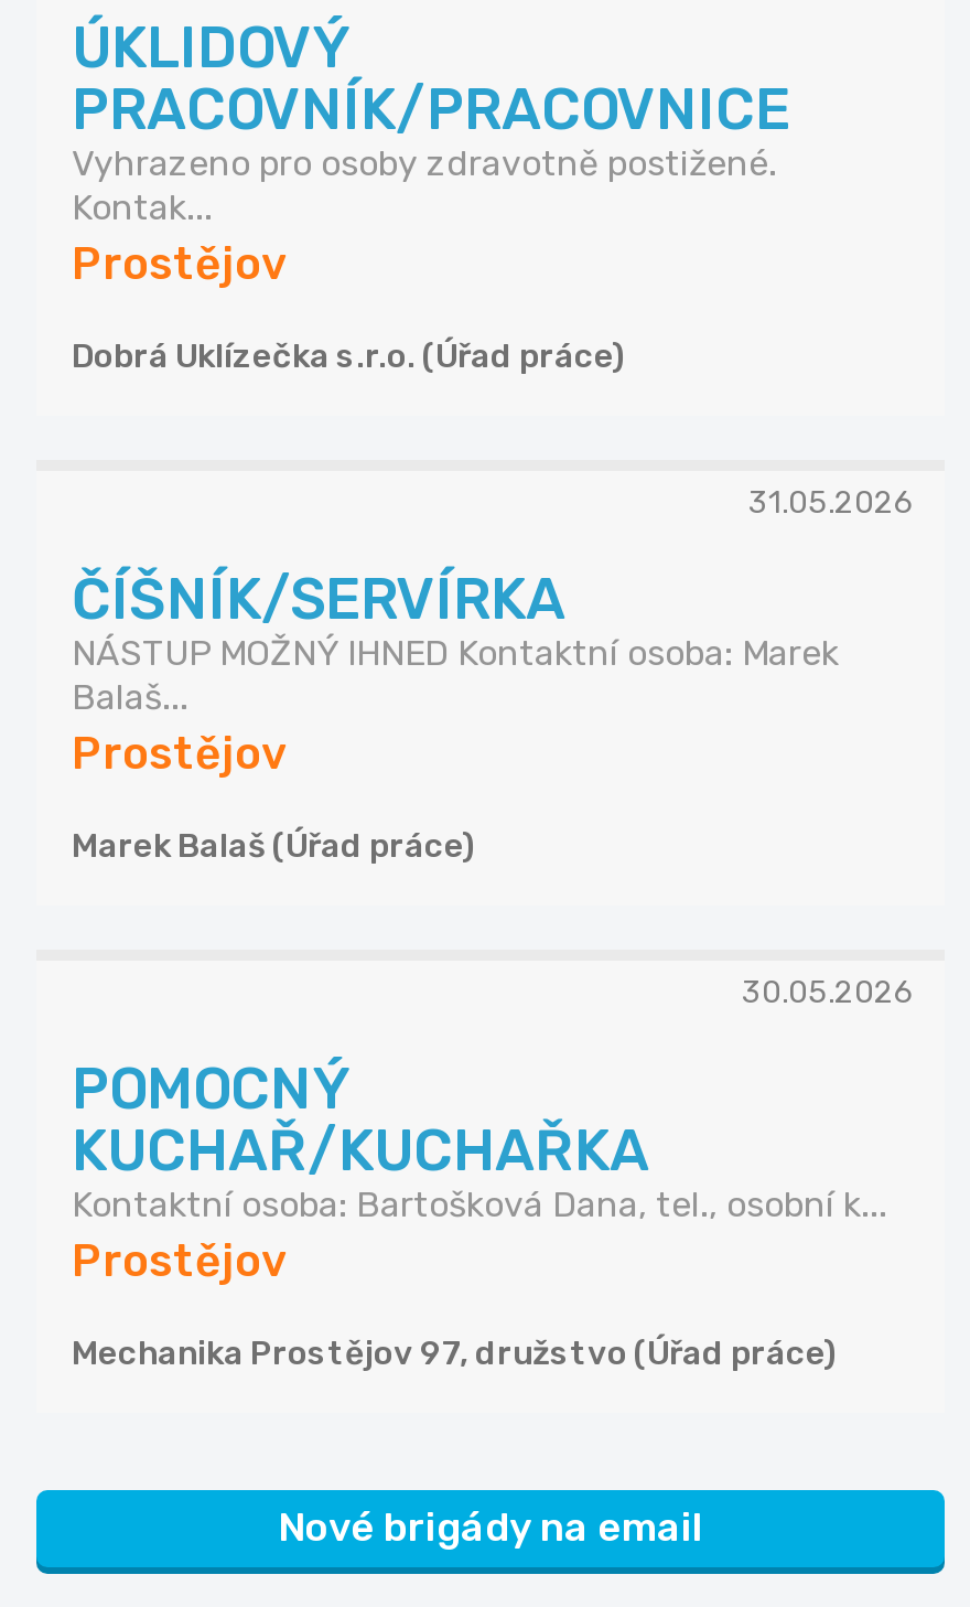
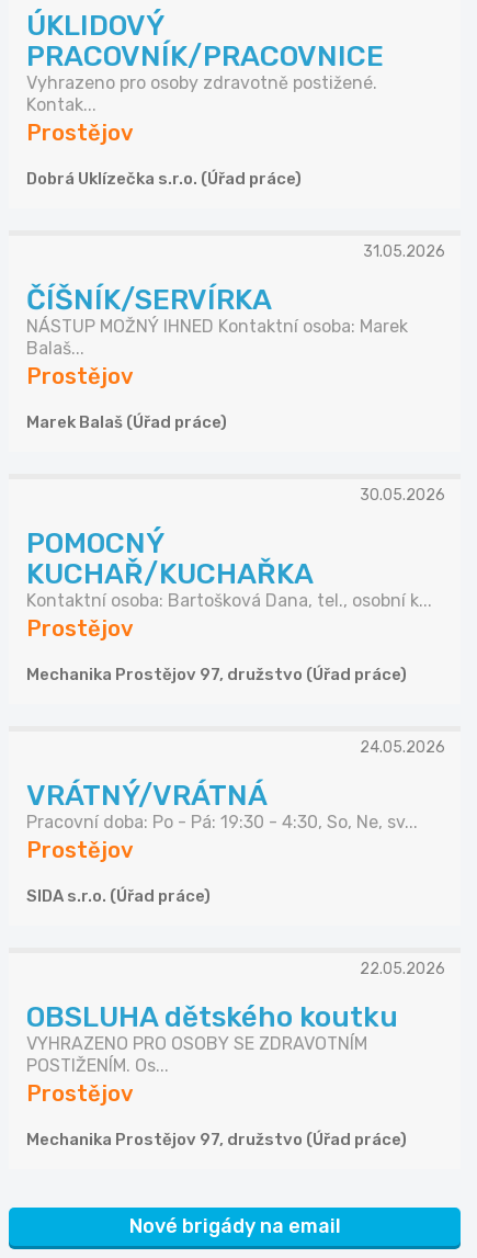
+ 24.05.2026
+ VRÁTNÝ/VRÁTNÁ
+ Pracovní doba: Po - Pá: 19:30 - 4:30, So, Ne, sv...
+ Prostějov
+ SIDA s.r.o. (Úřad práce)

+ 22.05.2026
+ OBSLUHA dětského koutku
+ VYHRAZENO PRO OSOBY SE ZDRAVOTNÍM
+ POSTIŽENÍM. Os...
+ Prostějov
+ Mechanika Prostějov 97, družstvo (Úřad práce)
